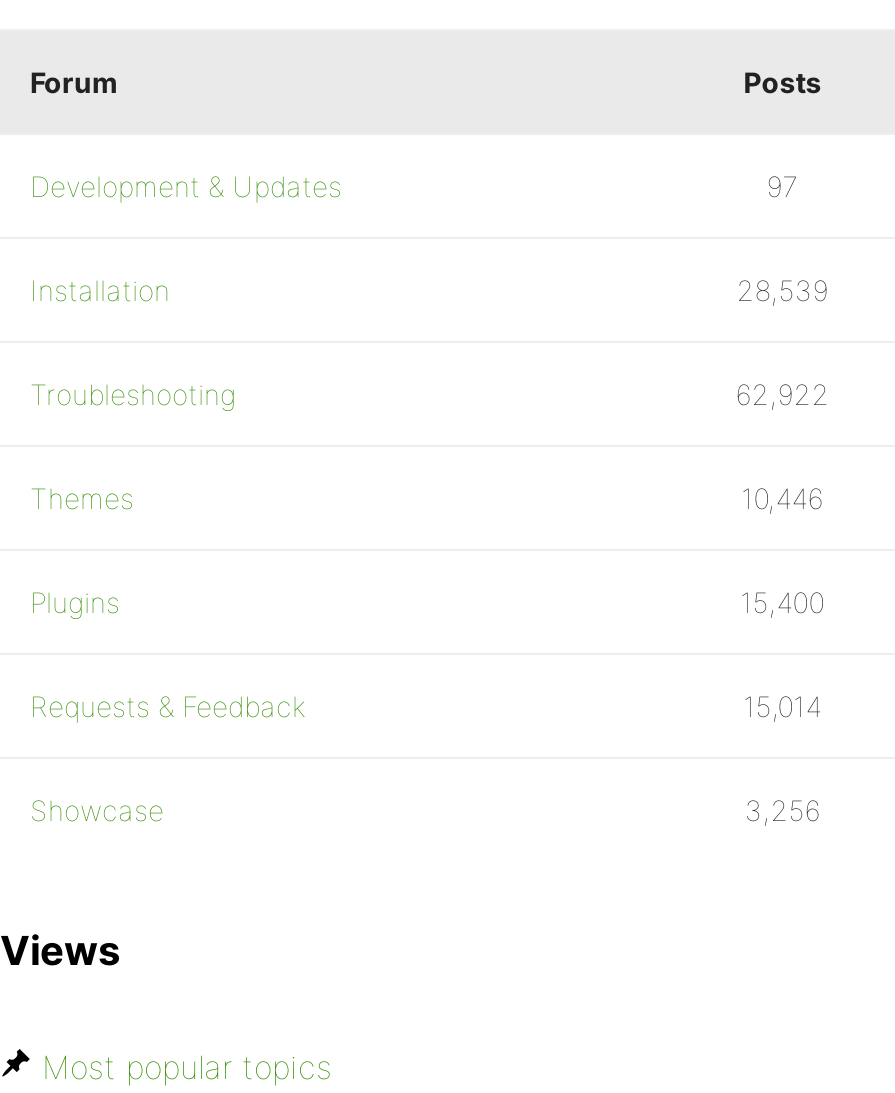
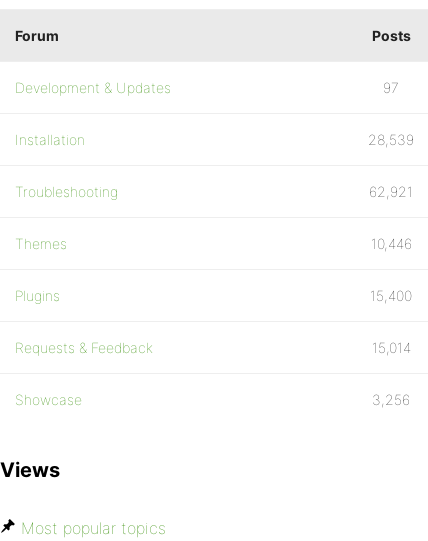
- 62,922
+ 62,921
